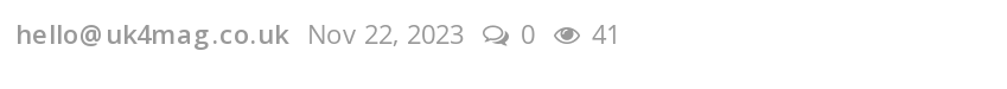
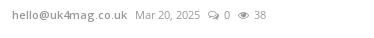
- hello@uk4mag.co.uk Nov 22, 2023
+ hello@uk4mag.co.uk Mar 20, 2025

- 41
+ 38
